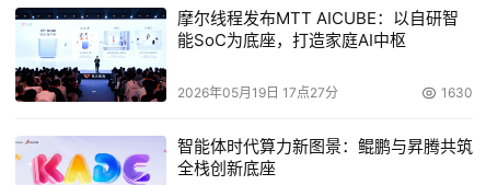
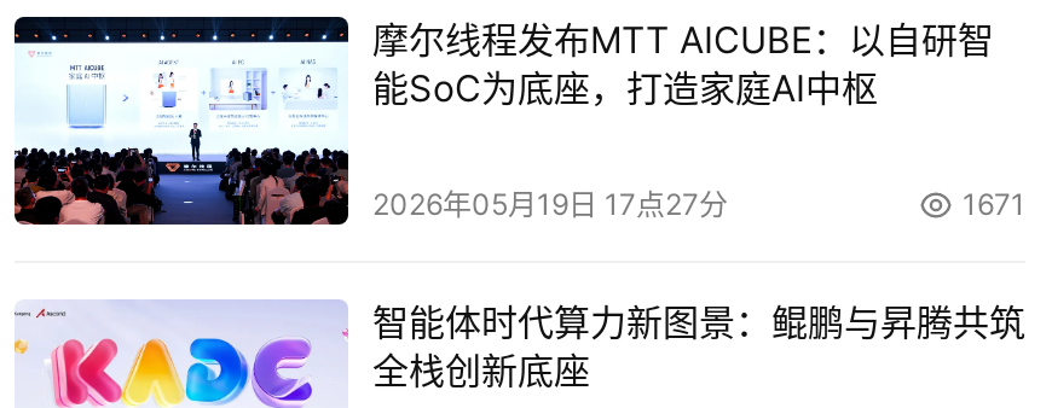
- 1630
+ 1671
